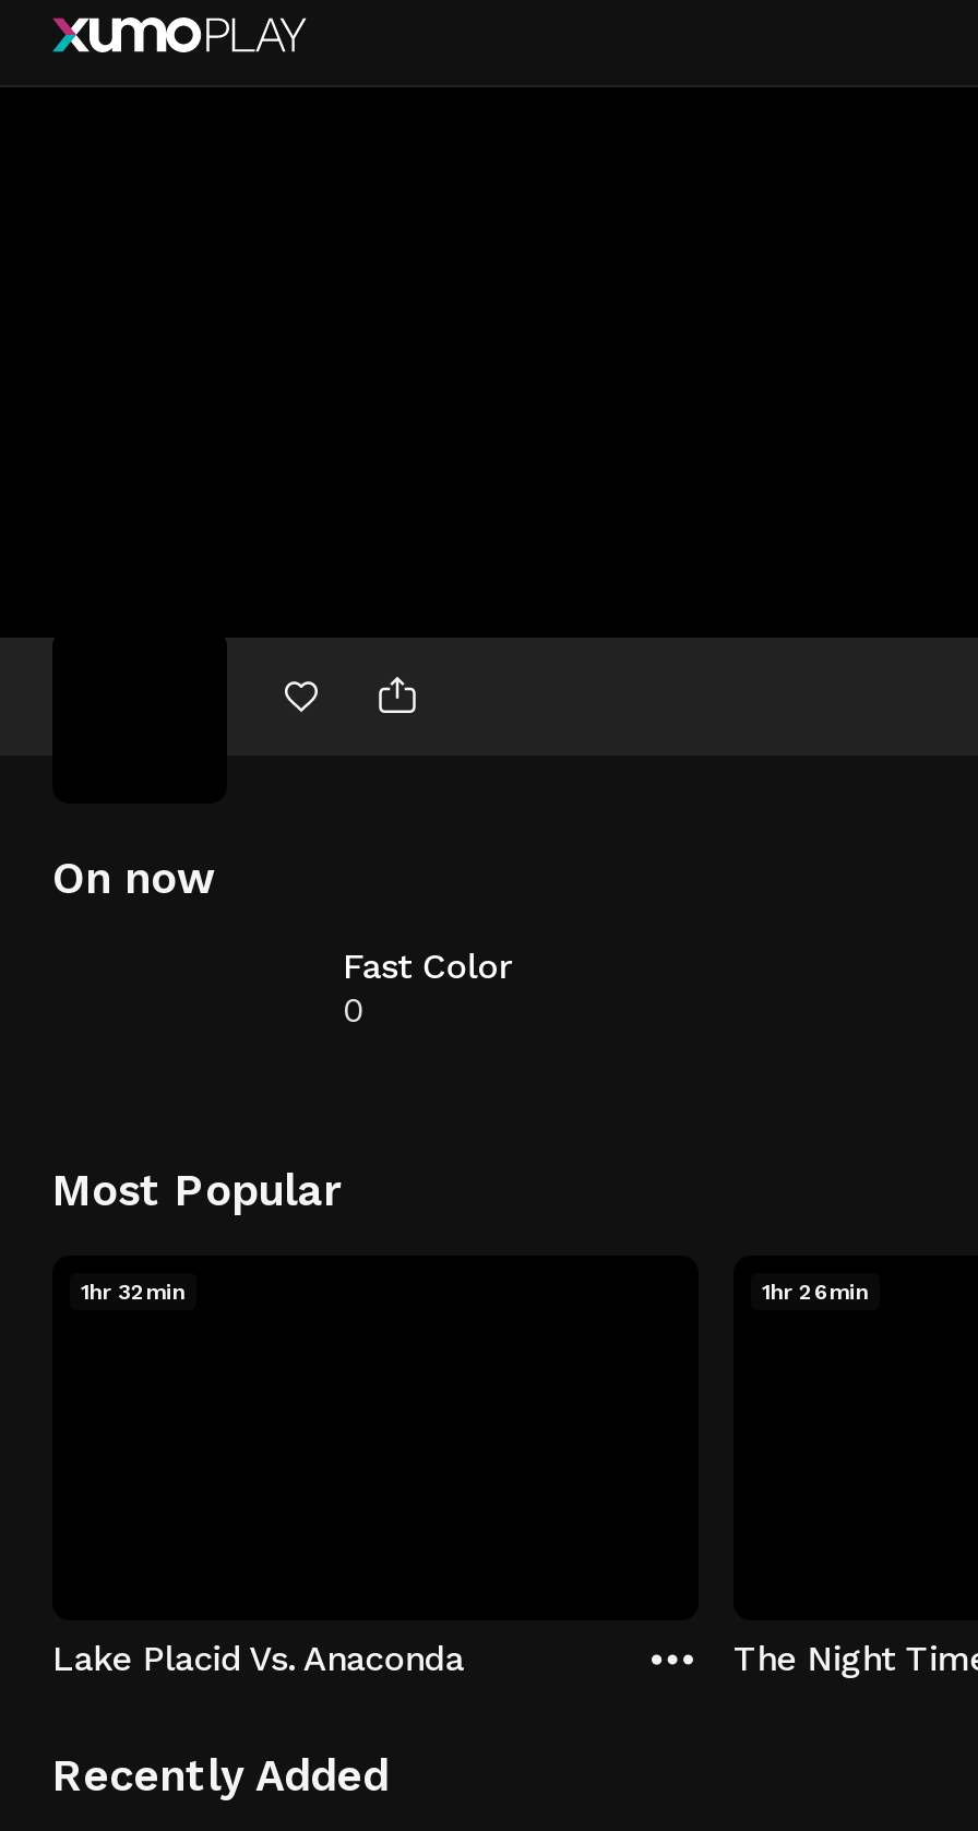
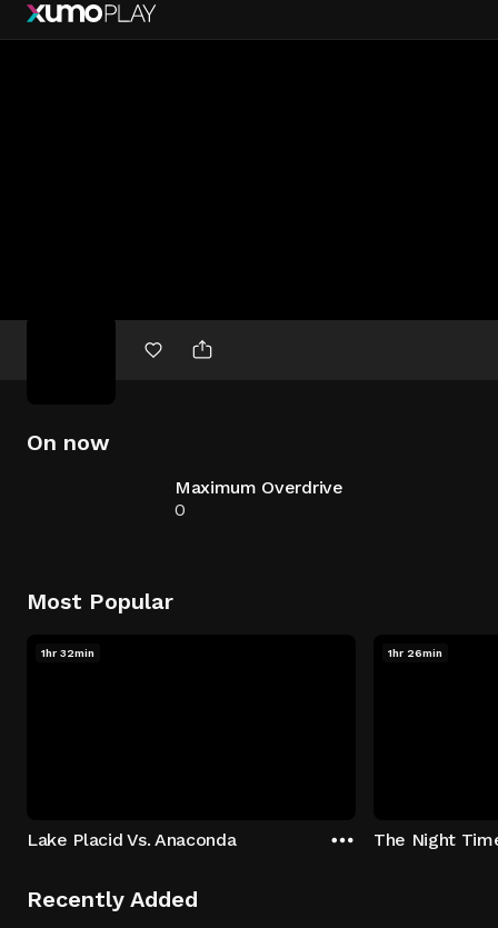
- Fast Color
+ Maximum Overdrive
